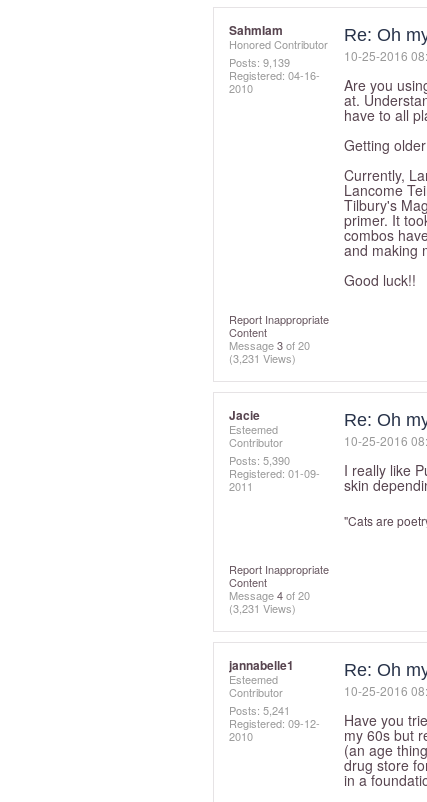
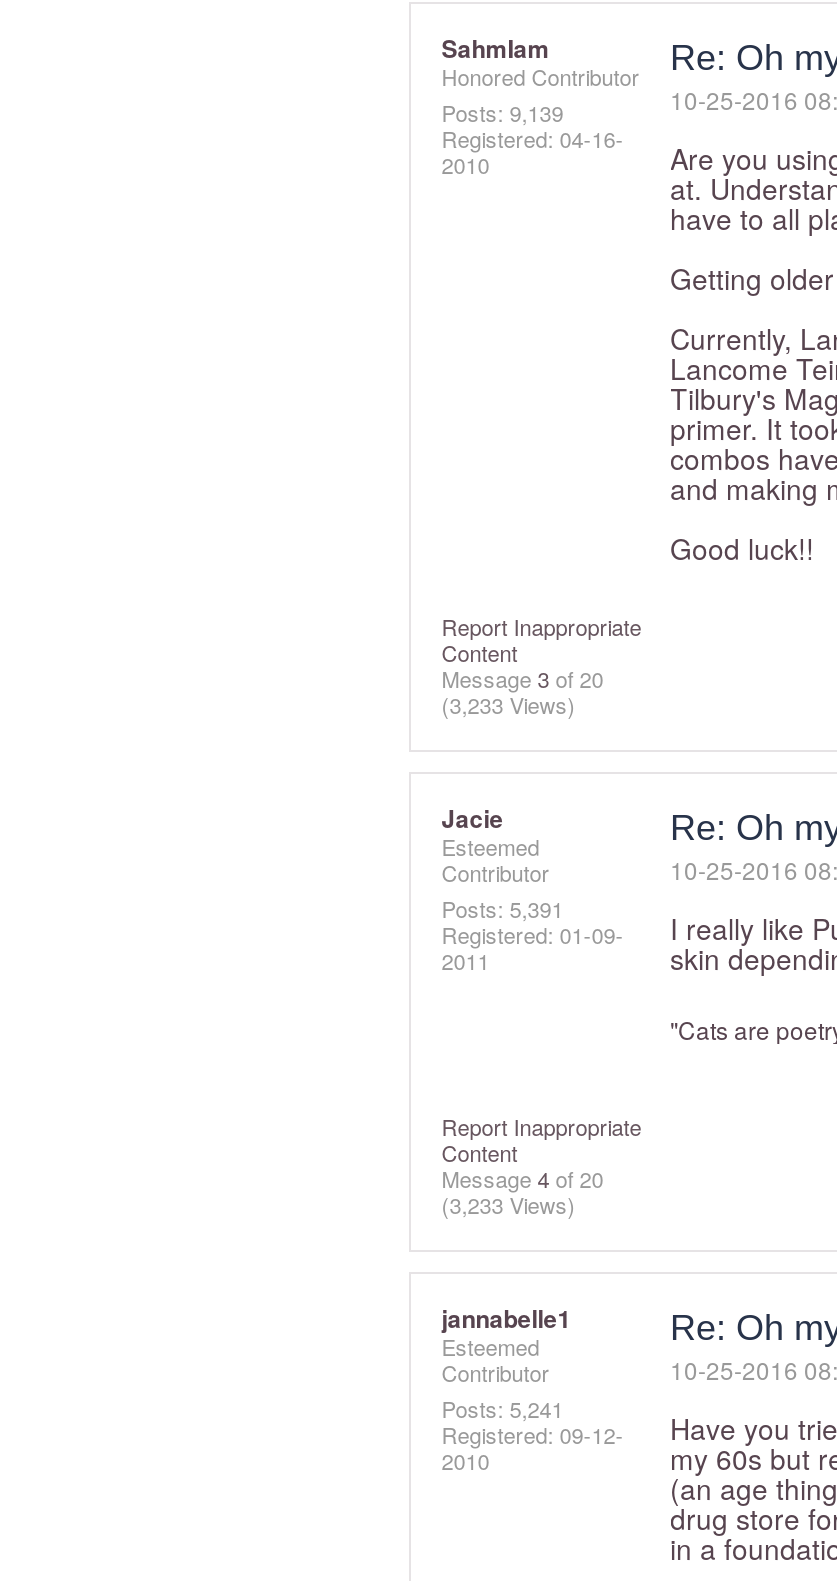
- (3,231 Views)
+ (3,233 Views)

- Posts: 5,390
+ Posts: 5,391

- (3,231 Views)
+ (3,233 Views)
